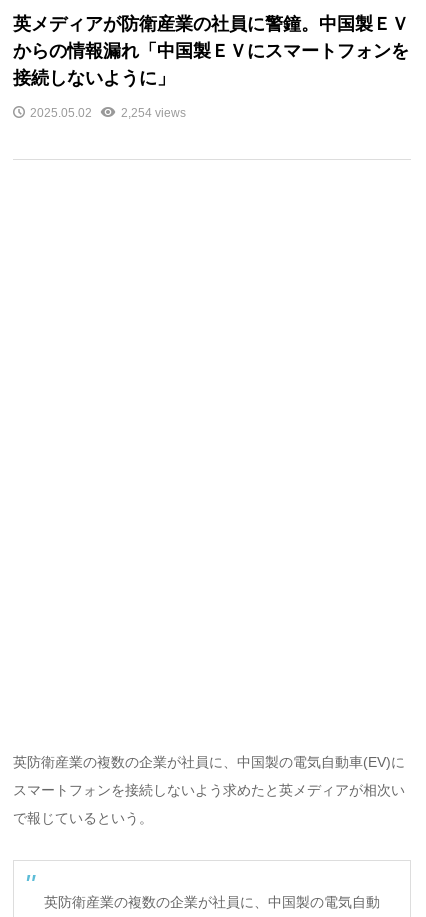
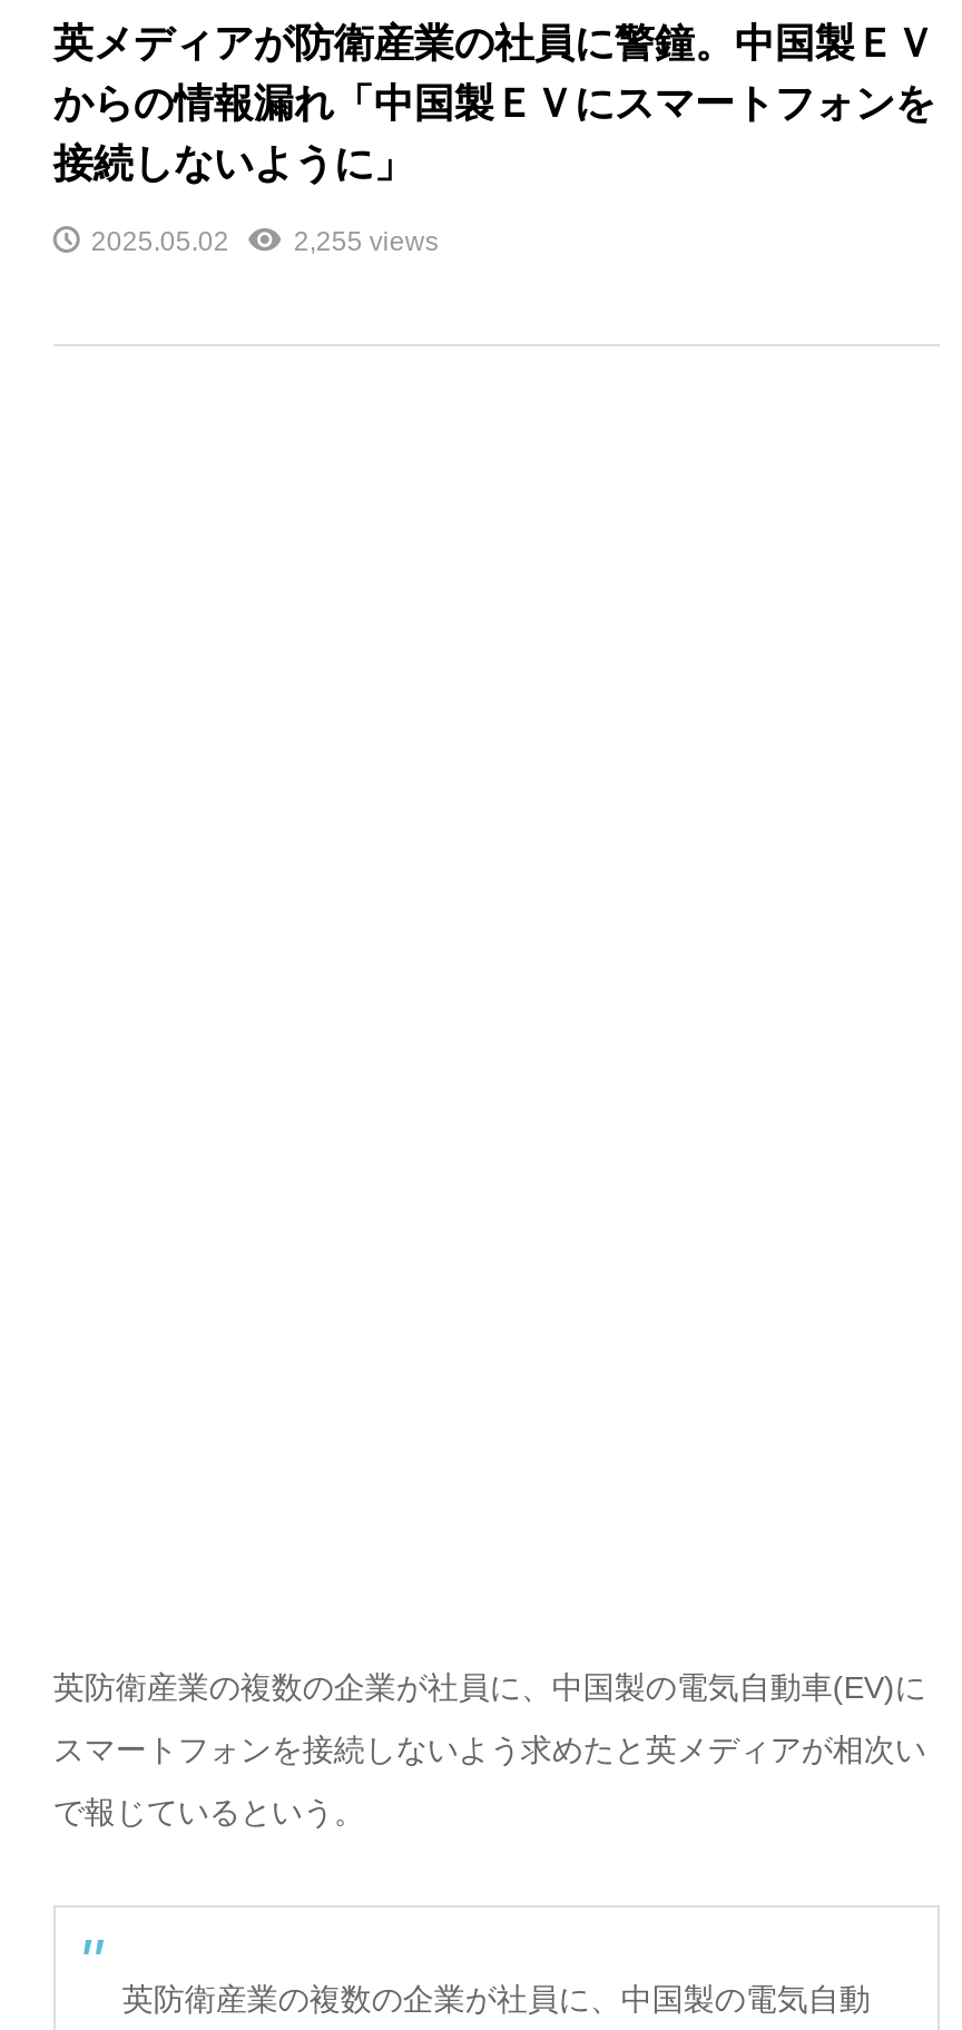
- 2,254 views
+ 2,255 views
